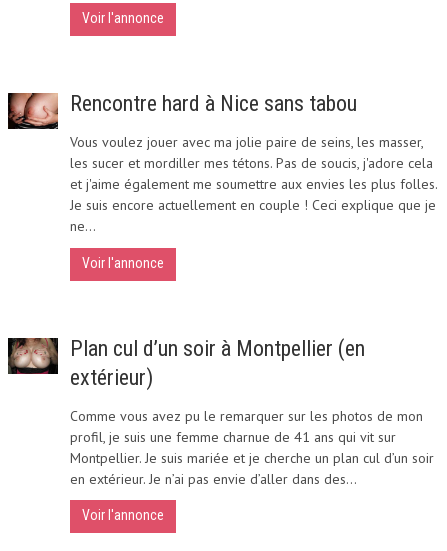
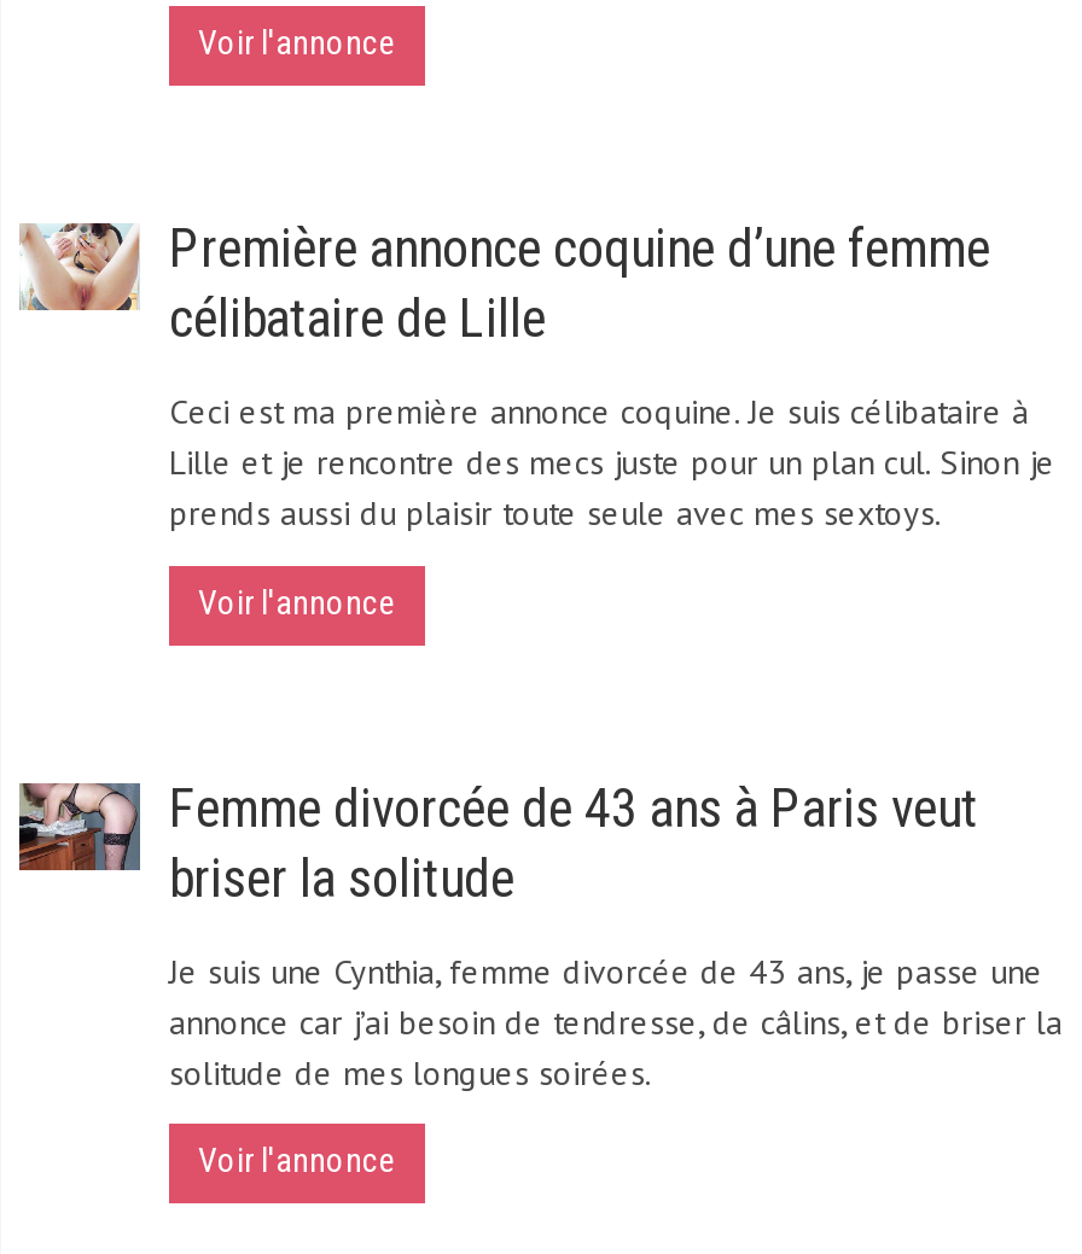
- [image]
- Rencontre hard à Nice sans tabou
+ [image]
+ Première annonce coquine d’une femme
+ célibataire de Lille

- Vous voulez jouer avec ma jolie paire de seins, les masser,
- les sucer et mordiller mes tétons. Pas de soucis, j'adore cela
- et j'aime également me soumettre aux envies les plus folles.
- Je suis encore actuellement en couple ! Ceci explique que je
- ne...
+ Ceci est ma première annonce coquine. Je suis célibataire à
+ Lille et je rencontre des mecs juste pour un plan cul. Sinon je
+ prends aussi du plaisir toute seule avec mes sextoys.

- [image]
- Plan cul d’un soir à Montpellier (en
- extérieur)
+ [image]
+ Femme divorcée de 43 ans à Paris veut
+ briser la solitude

- Comme vous avez pu le remarquer sur les photos de mon
- profil, je suis une femme charnue de 41 ans qui vit sur
- Montpellier. Je suis mariée et je cherche un plan cul d’un soir
- en extérieur. Je n’ai pas envie d’aller dans des...
+ Je suis une Cynthia, femme divorcée de 43 ans, je passe une
+ annonce car j’ai besoin de tendresse, de câlins, et de briser la
+ solitude de mes longues soirées.
